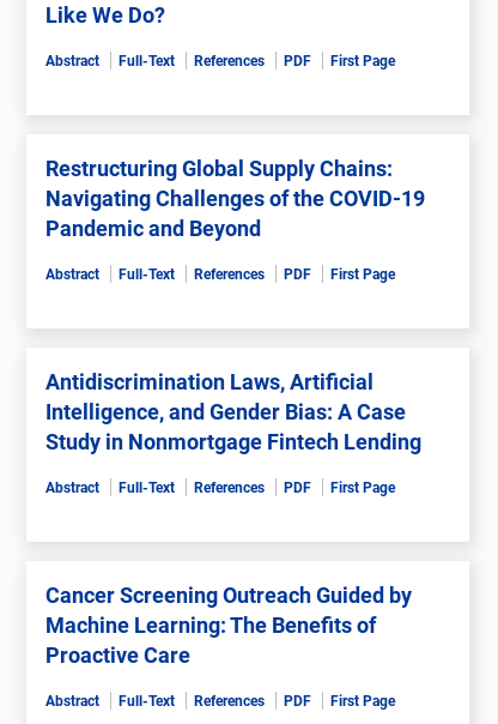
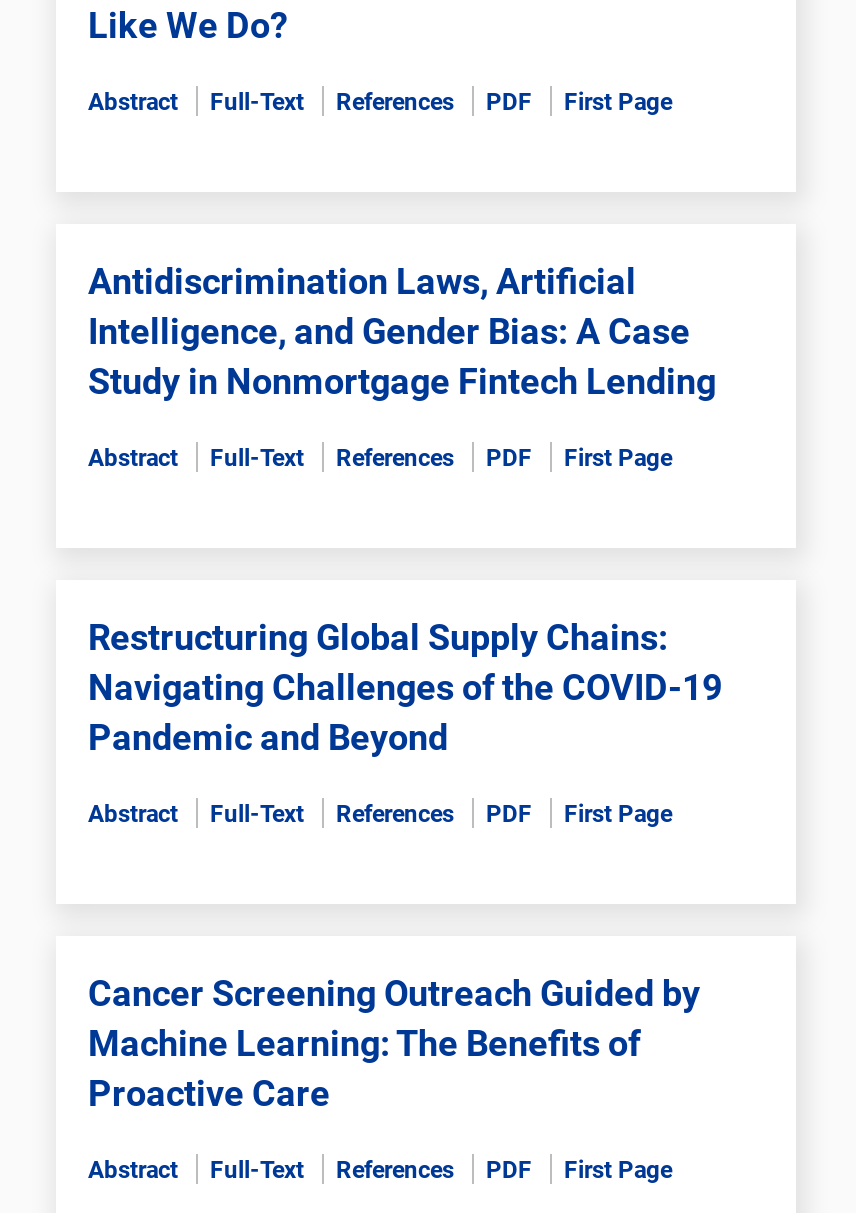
moved down: Restructuring Global Supply Chains: | Navigating Challenges of the COVID-19 | Pandemic and Beyond

moved up: Antidiscrimination Laws, Artificial | Intelligence, and Gender Bias: A Case | Study in Nonmortgage Fintech Lending
